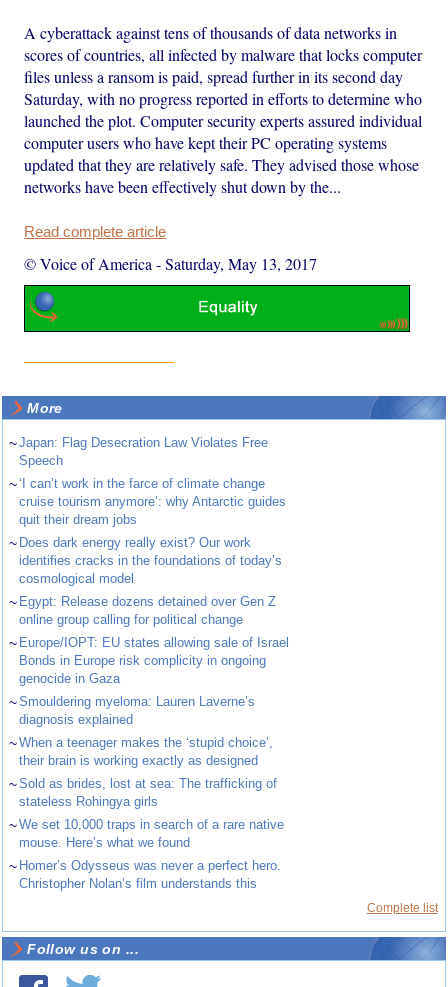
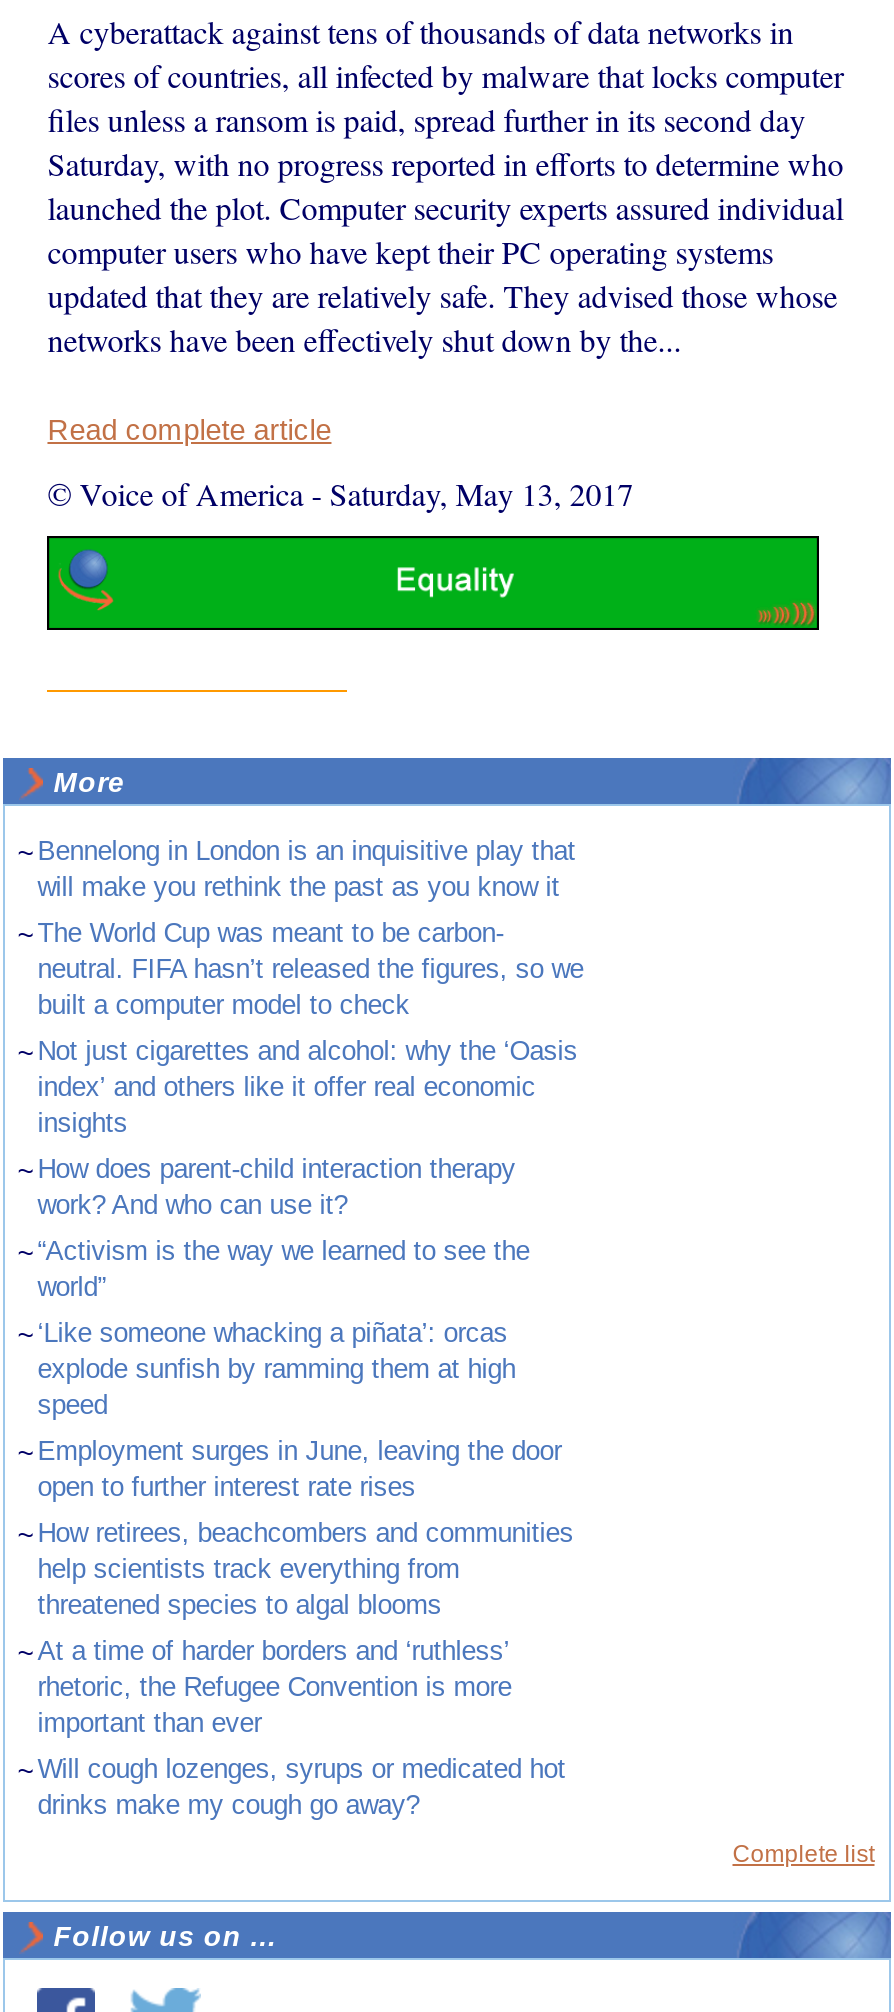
- ~ Japan: Flag Desecration Law Violates Free
- Speech
+ ~ Bennelong in London is an inquisitive play that
+ will make you rethink the past as you know it

- ~ ‘I can’t work in the farce of climate change
- cruise tourism anymore’: why Antarctic guides
- quit their dream jobs
+ ~ The World Cup was meant to be carbon-
+ neutral. FIFA hasn’t released the figures, so we
+ built a computer model to check

- ~ Does dark energy really exist? Our work
- identifies cracks in the foundations of today’s
- cosmological model
+ ~ Not just cigarettes and alcohol: why the ‘Oasis
+ index’ and others like it offer real economic
+ insights

- ~ Egypt: Release dozens detained over Gen Z
- online group calling for political change
+ ~ How does parent-child interaction therapy
+ work? And who can use it?

- ~ Europe/IOPT: EU states allowing sale of Israel
- Bonds in Europe risk complicity in ongoing
- genocide in Gaza
+ ~ “Activism is the way we learned to see the
+ world”

- ~ Smouldering myeloma: Lauren Laverne’s
- diagnosis explained
+ ~ ‘Like someone whacking a piñata’: orcas
+ explode sunfish by ramming them at high
+ speed

- ~ When a teenager makes the ‘stupid choice’,
- their brain is working exactly as designed
+ ~ Employment surges in June, leaving the door
+ open to further interest rate rises

- ~ Sold as brides, lost at sea: The trafficking of
- stateless Rohingya girls
+ ~ How retirees, beachcombers and communities
+ help scientists track everything from
+ threatened species to algal blooms

- ~ We set 10,000 traps in search of a rare native
- mouse. Here’s what we found
+ ~ At a time of harder borders and ‘ruthless’
+ rhetoric, the Refugee Convention is more
+ important than ever

- ~ Homer’s Odysseus was never a perfect hero.
- Christopher Nolan’s film understands this
+ ~ Will cough lozenges, syrups or medicated hot
+ drinks make my cough go away?
